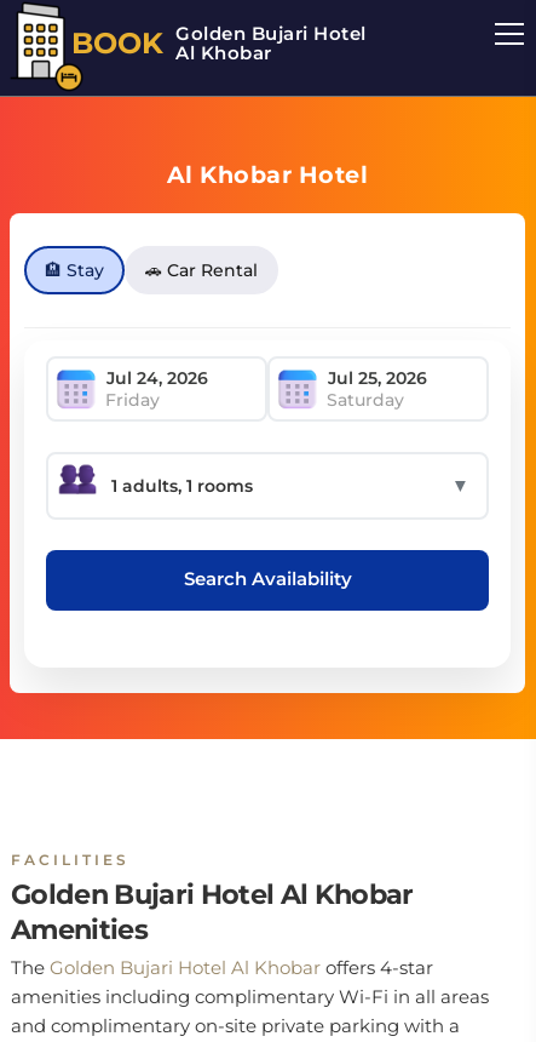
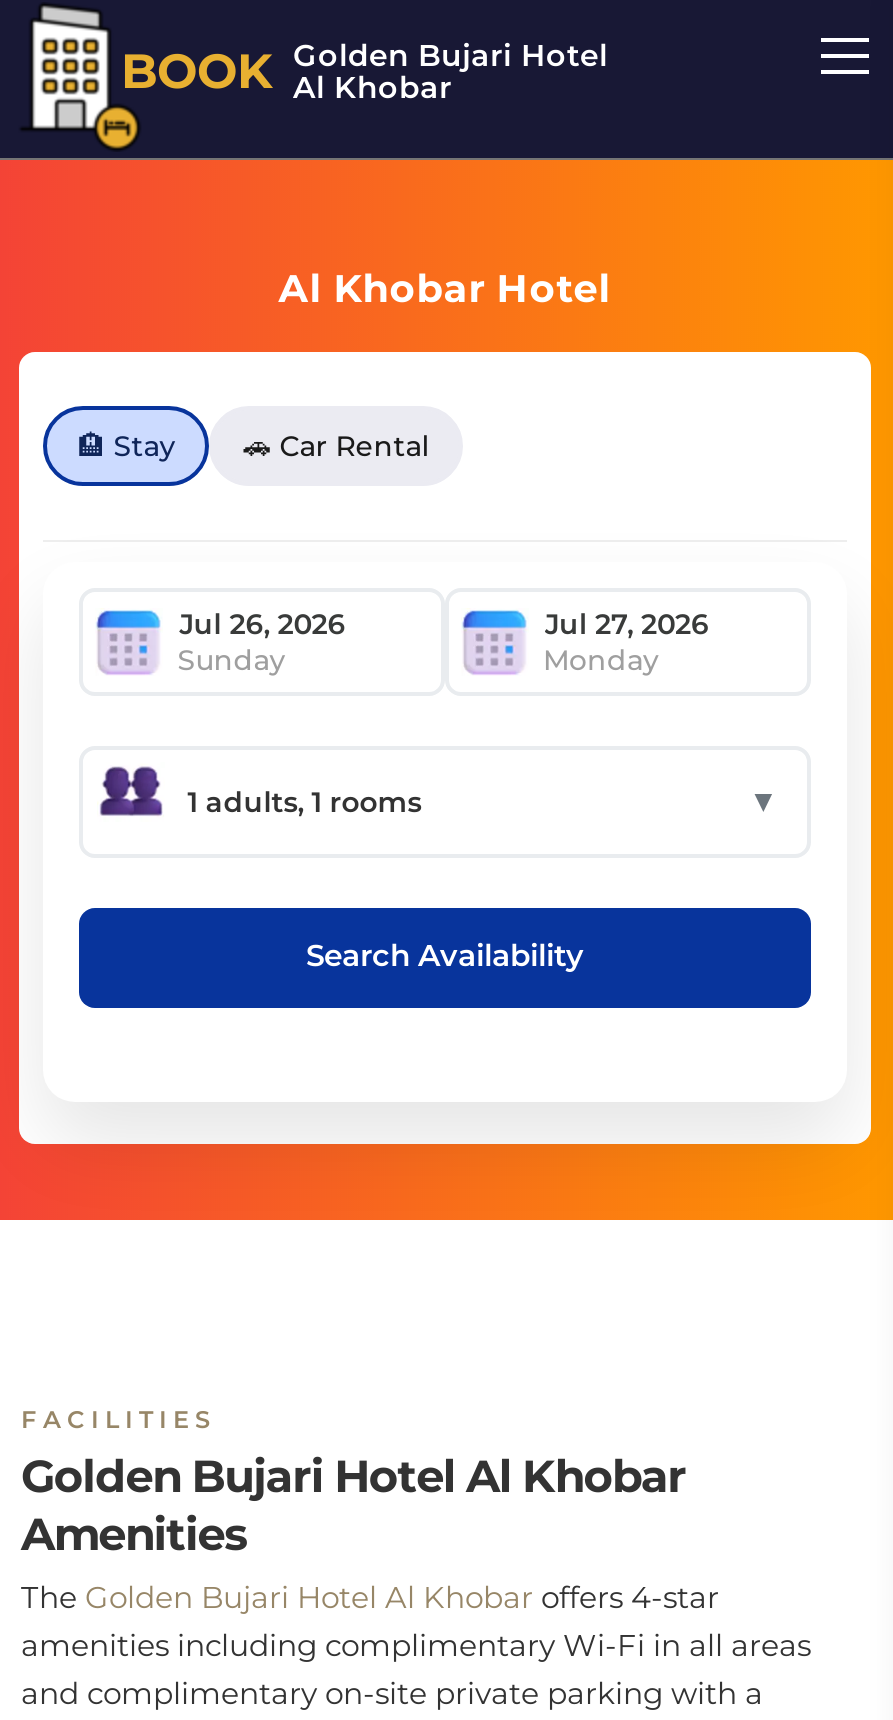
- Friday
- Saturday
+ Sunday
+ Monday
